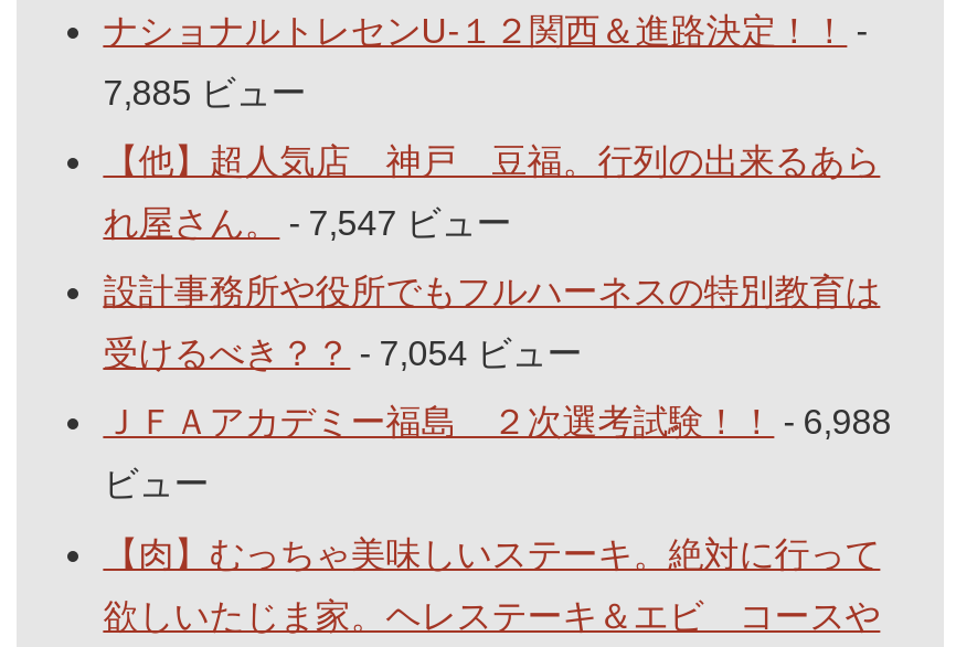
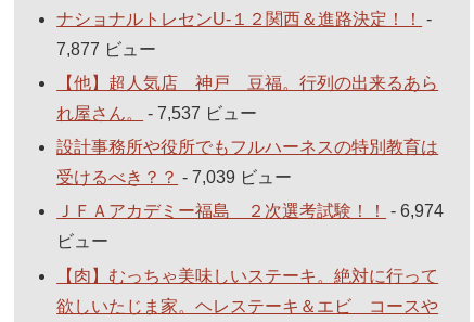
- 7,885 ビュー
+ 7,877 ビュー

- れ屋さん。- 7,547 ビュー
+ れ屋さん。- 7,537 ビュー

- 受けるべき？？- 7,054 ビュー
+ 受けるべき？？- 7,039 ビュー

- ＪＦＡアカデミー福島 ２次選考試験！！- 6,988
+ ＪＦＡアカデミー福島 ２次選考試験！！- 6,974
